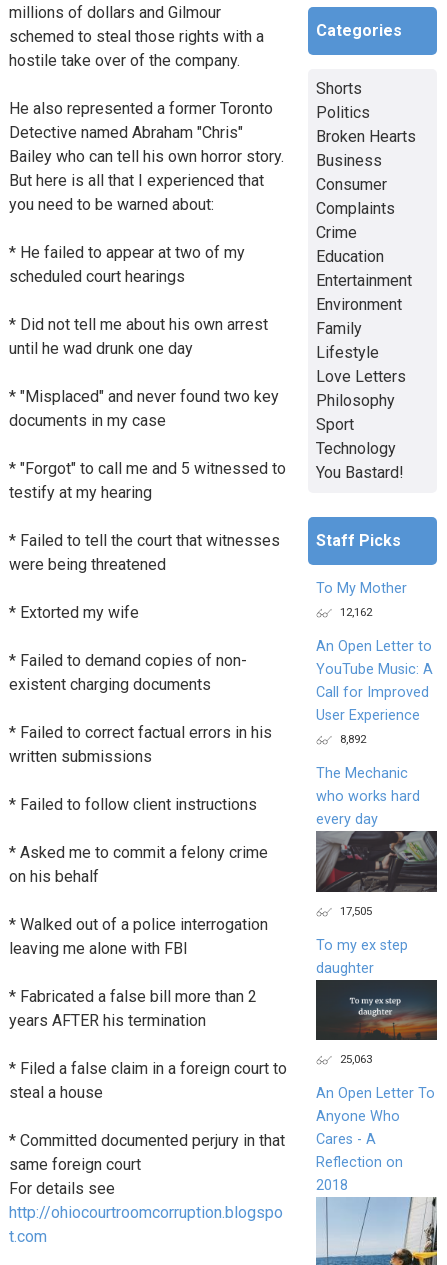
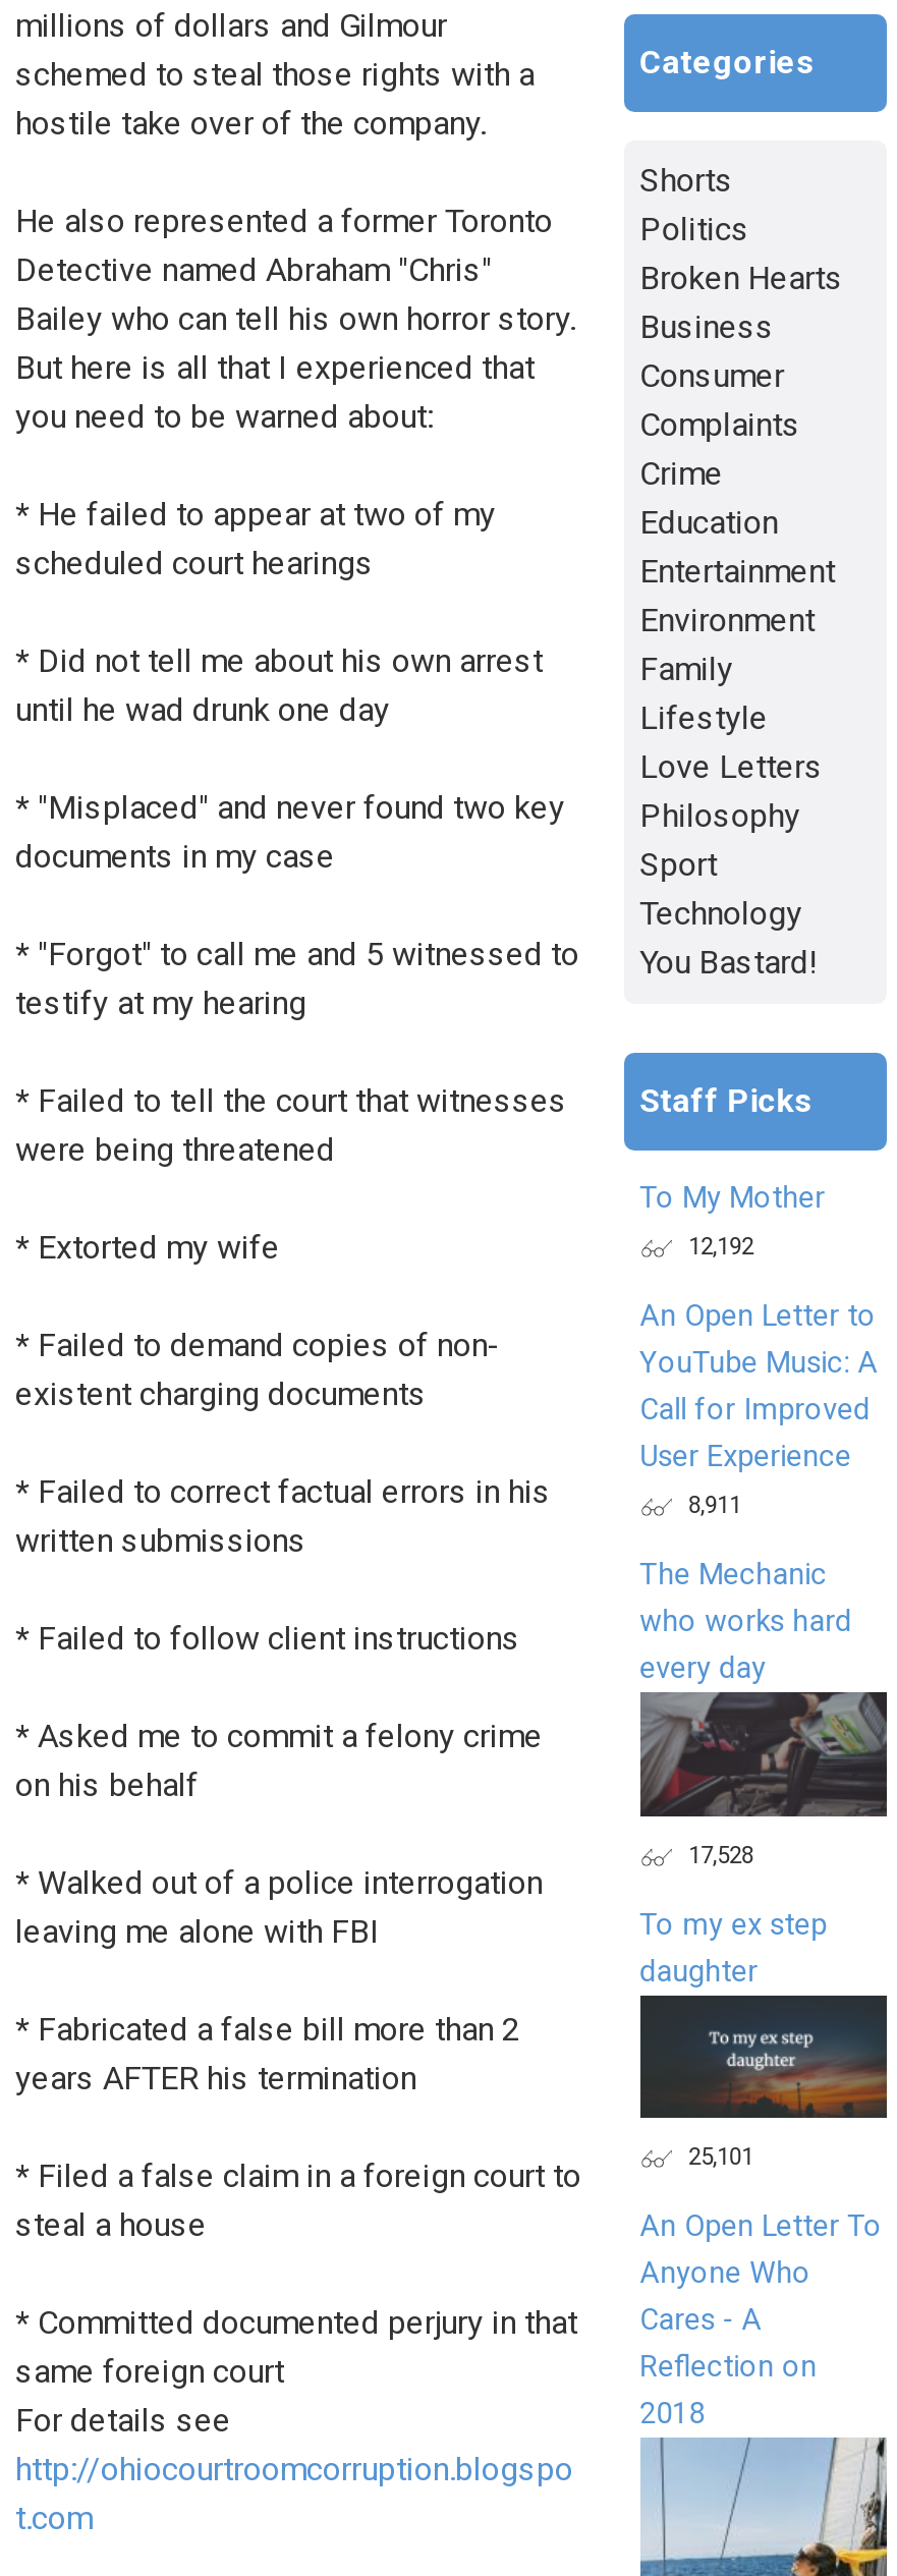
- 12,162
+ 12,192

- 8,892
+ 8,911

- 17,505
+ 17,528

- 25,063
+ 25,101
